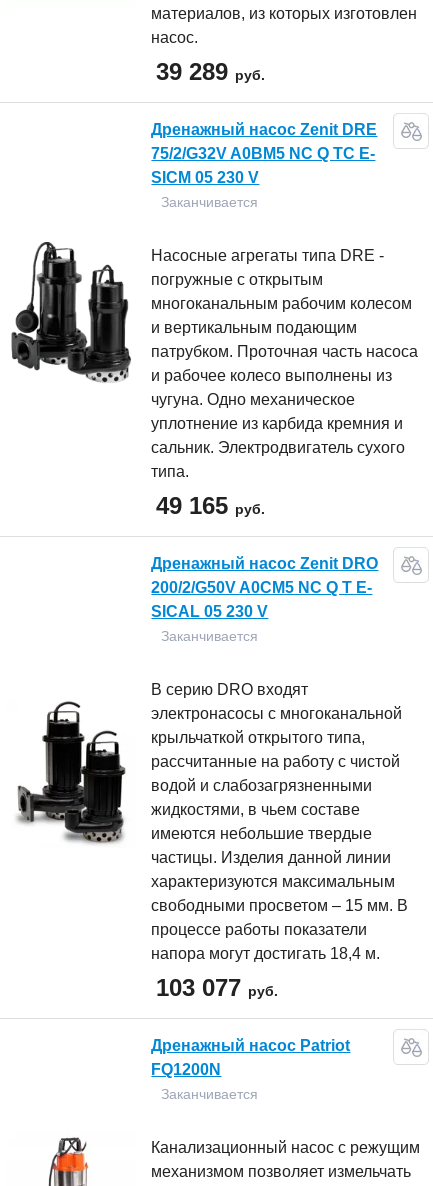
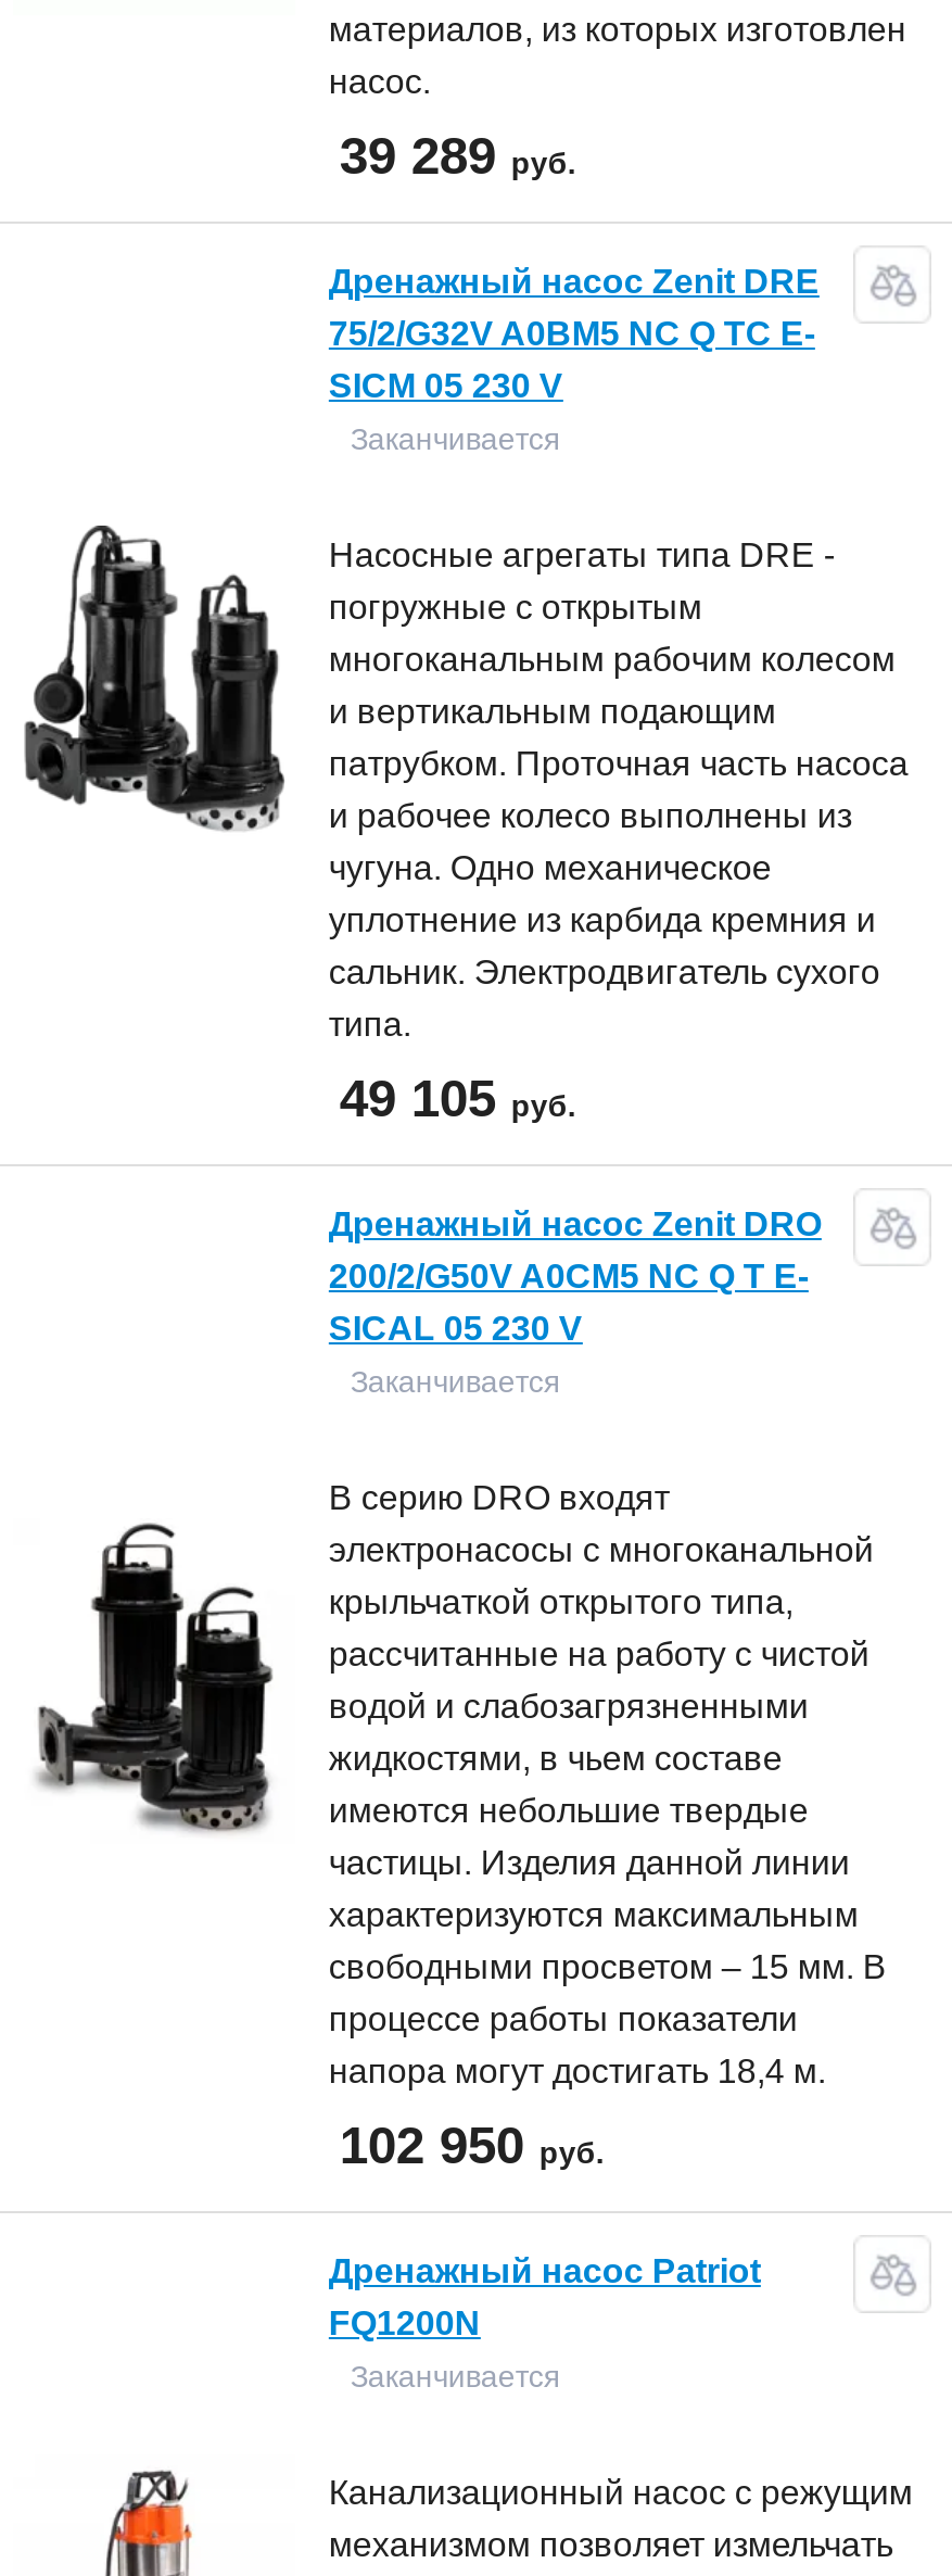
- 49 165 руб.
+ 49 105 руб.

- 103 077 руб.
+ 102 950 руб.
